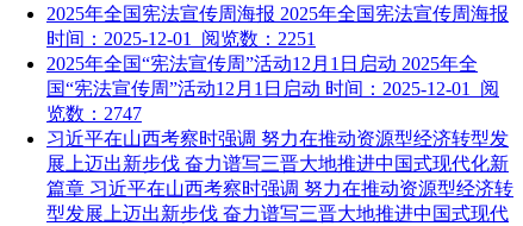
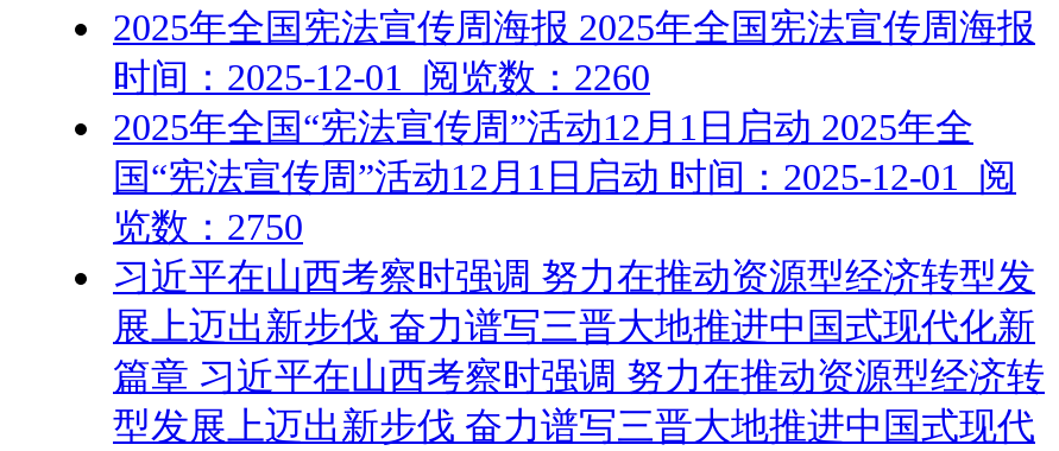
- 时间：2025-12-01 阅览数：2251
+ 时间：2025-12-01 阅览数：2260

- 览数：2747
+ 览数：2750
